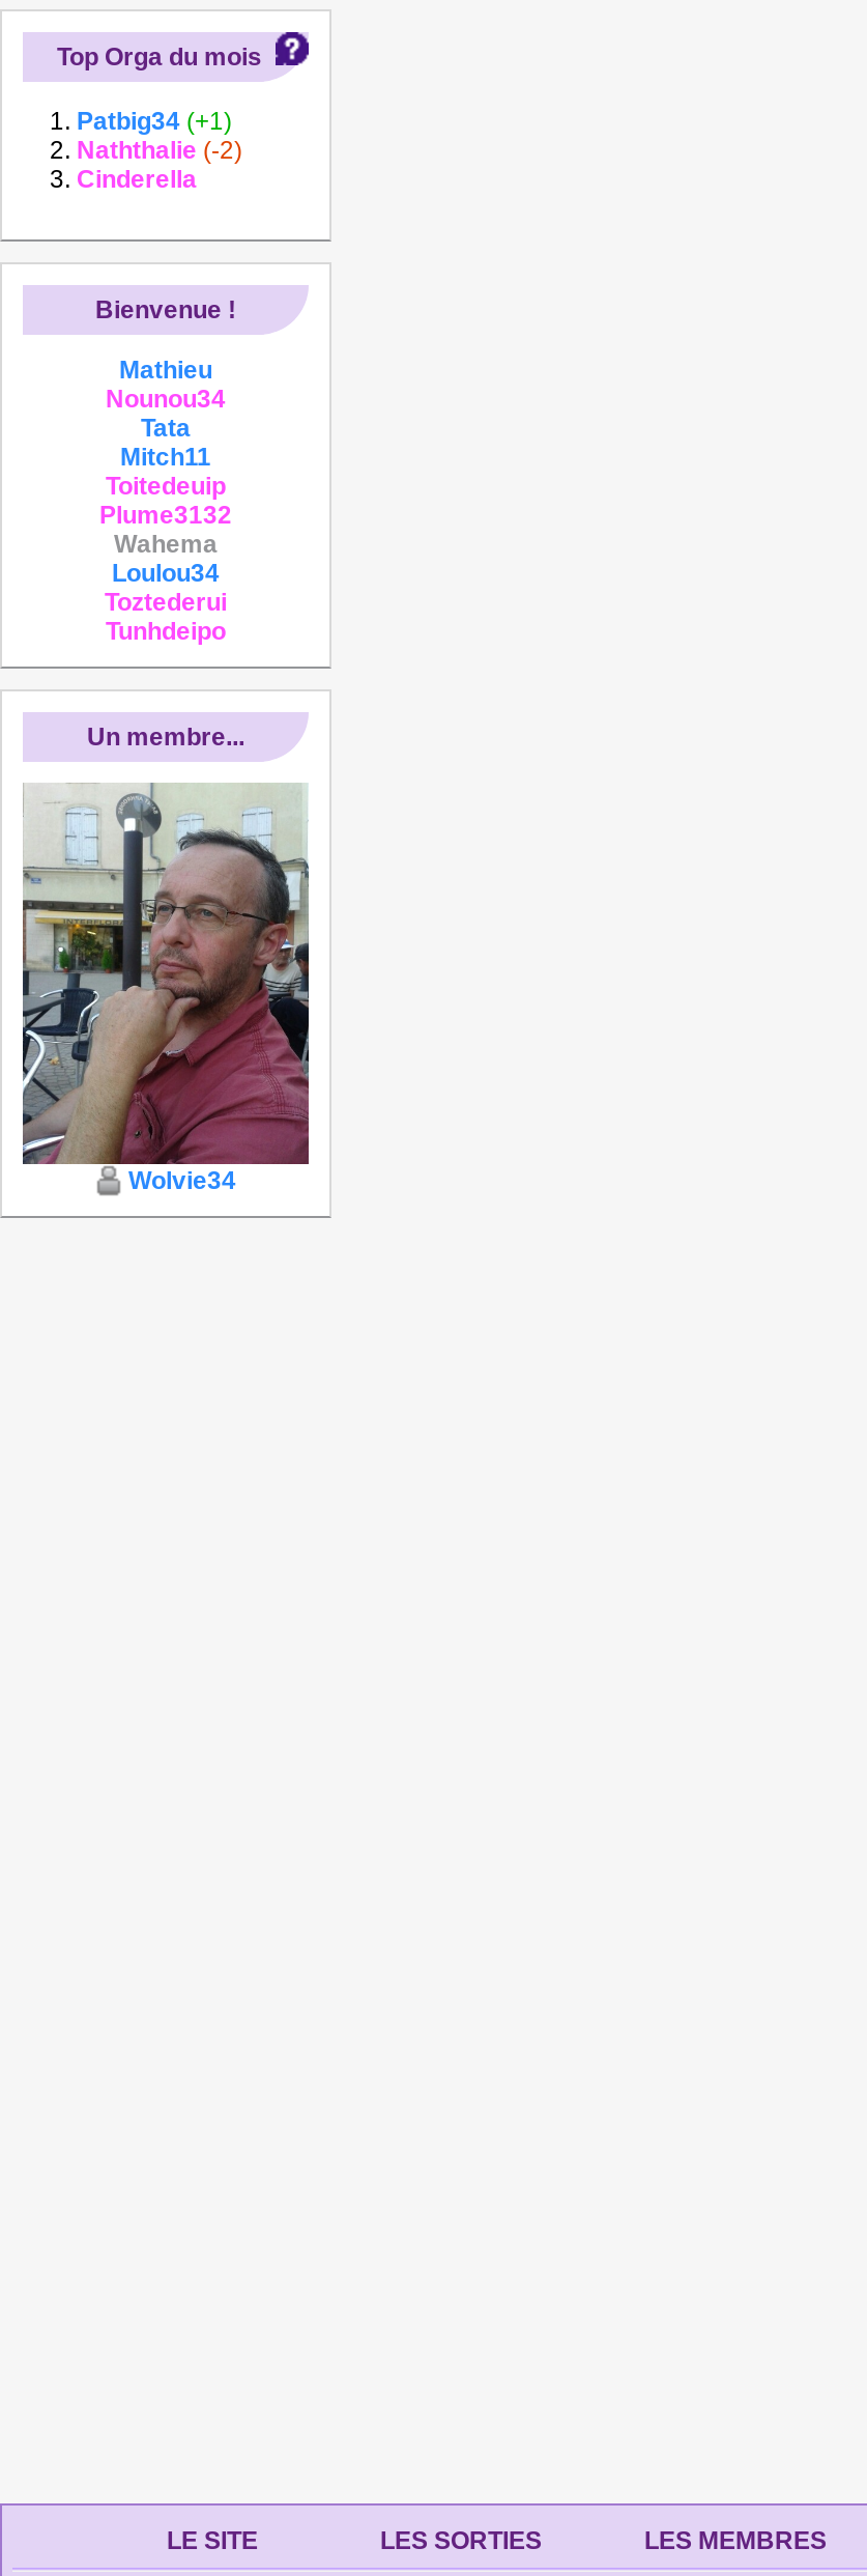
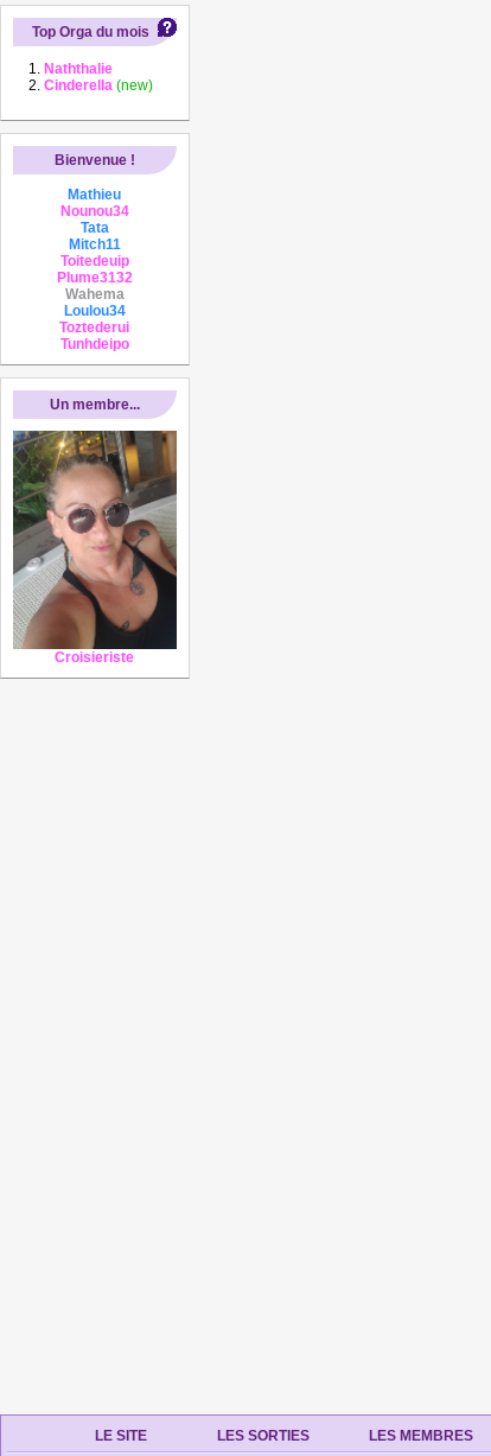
- Patbig34 (+1)
- Naththalie (-2)
- Cinderella
+ Naththalie
+ Cinderella (new)

- [image]
- Wolvie34
+ [image]
+ Croisieriste
